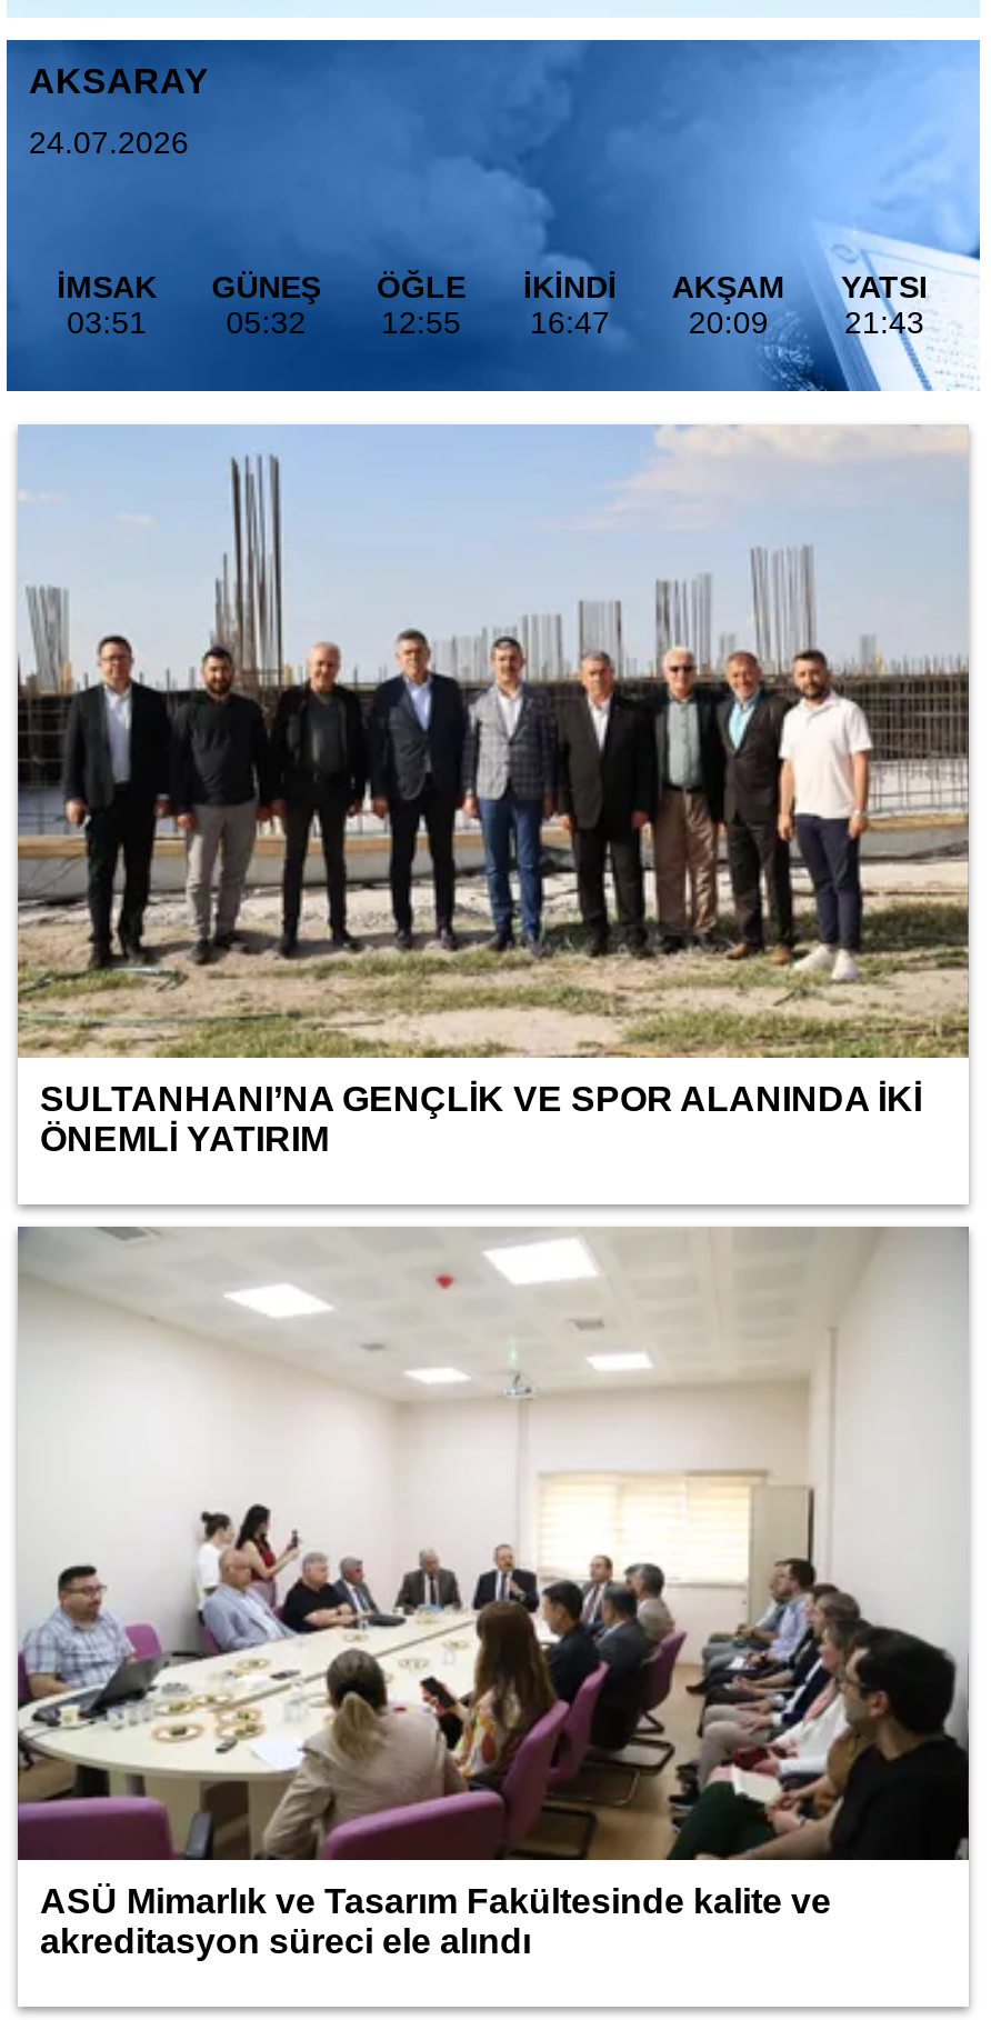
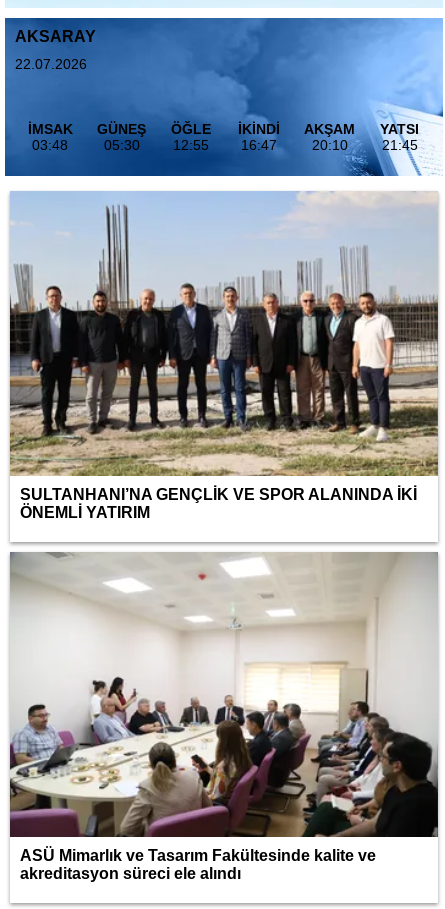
- 24.07.2026
+ 22.07.2026

- 03:51
+ 03:48

- 05:32
+ 05:30

- 20:09
+ 20:10

- 21:43
+ 21:45
